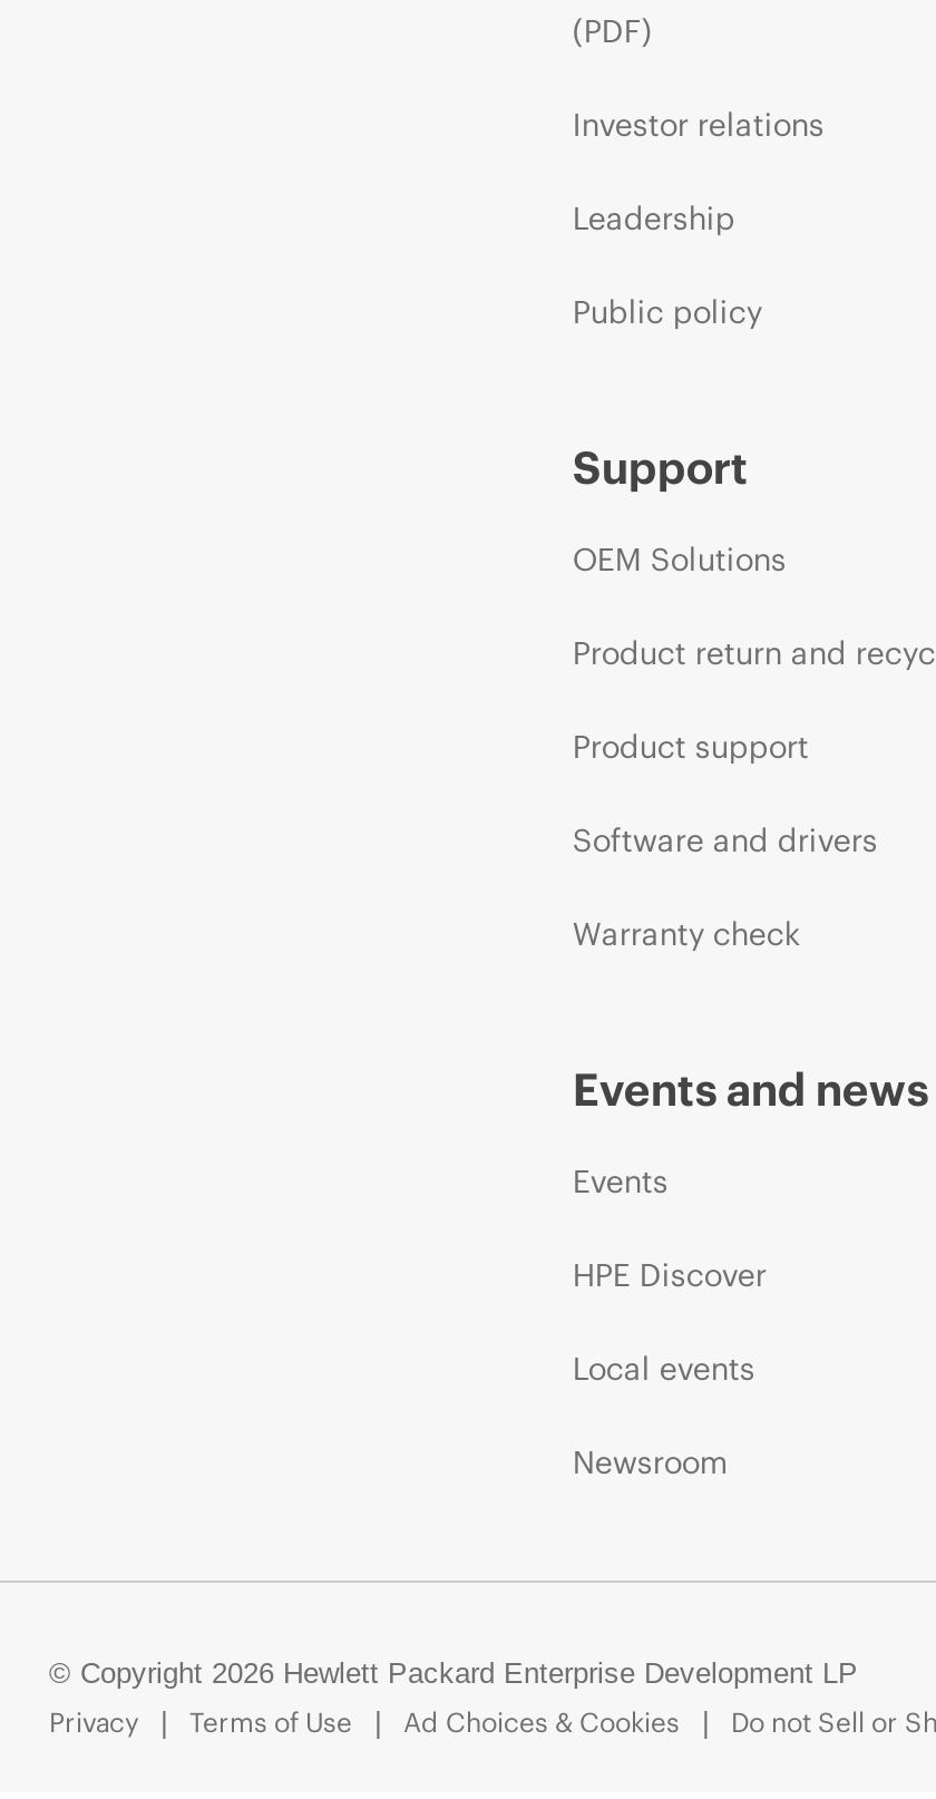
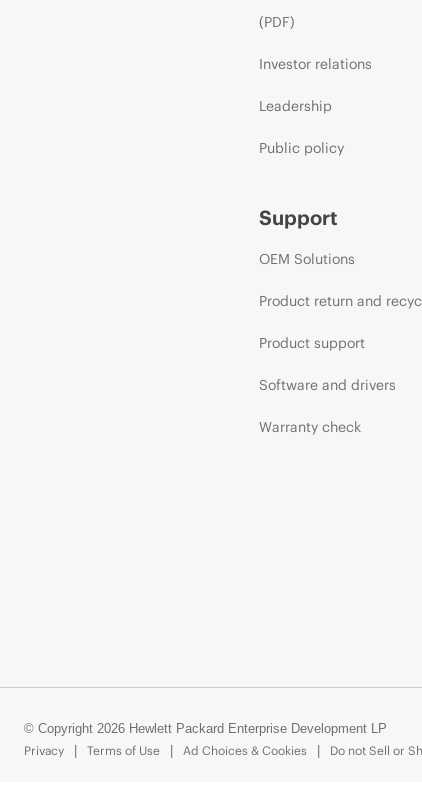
- Events and news
- Events
- HPE Discover
- Local events
- Newsroom
